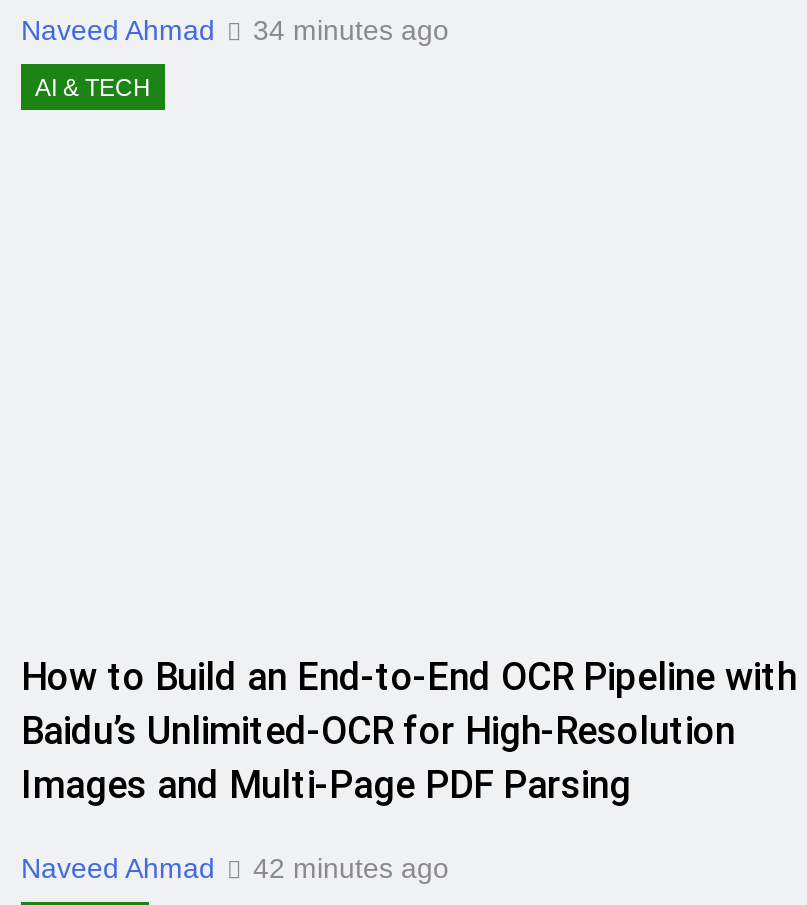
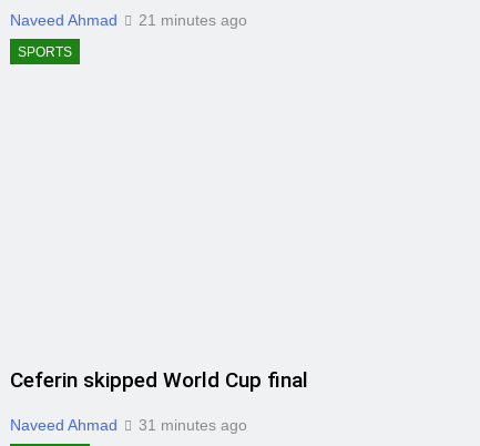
- Naveed Ahmad 34 minutes ago
+ Naveed Ahmad 21 minutes ago

- AI & TECH
+ SPORTS

- How to Build an End-to-End OCR Pipeline with
- Baidu’s Unlimited-OCR for High-Resolution
- Images and Multi-Page PDF Parsing
+ Ceferin skipped World Cup final

- Naveed Ahmad 42 minutes ago
+ Naveed Ahmad 31 minutes ago
